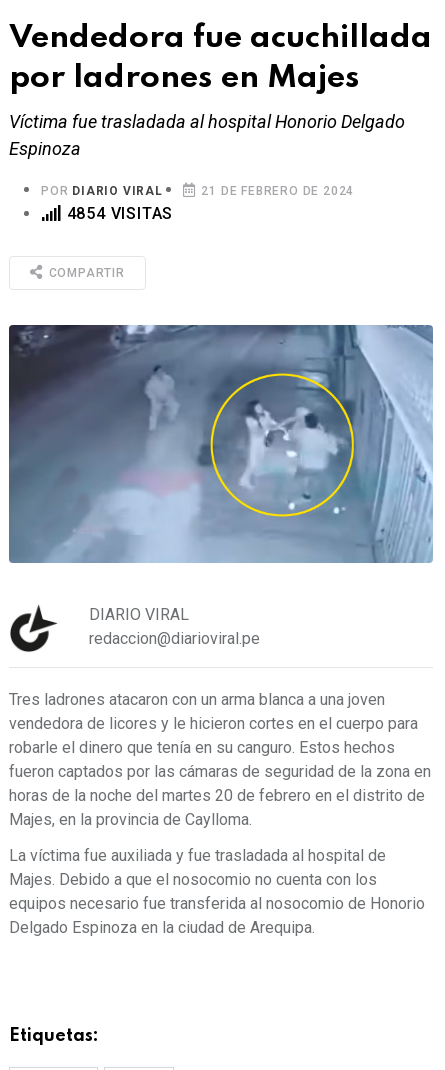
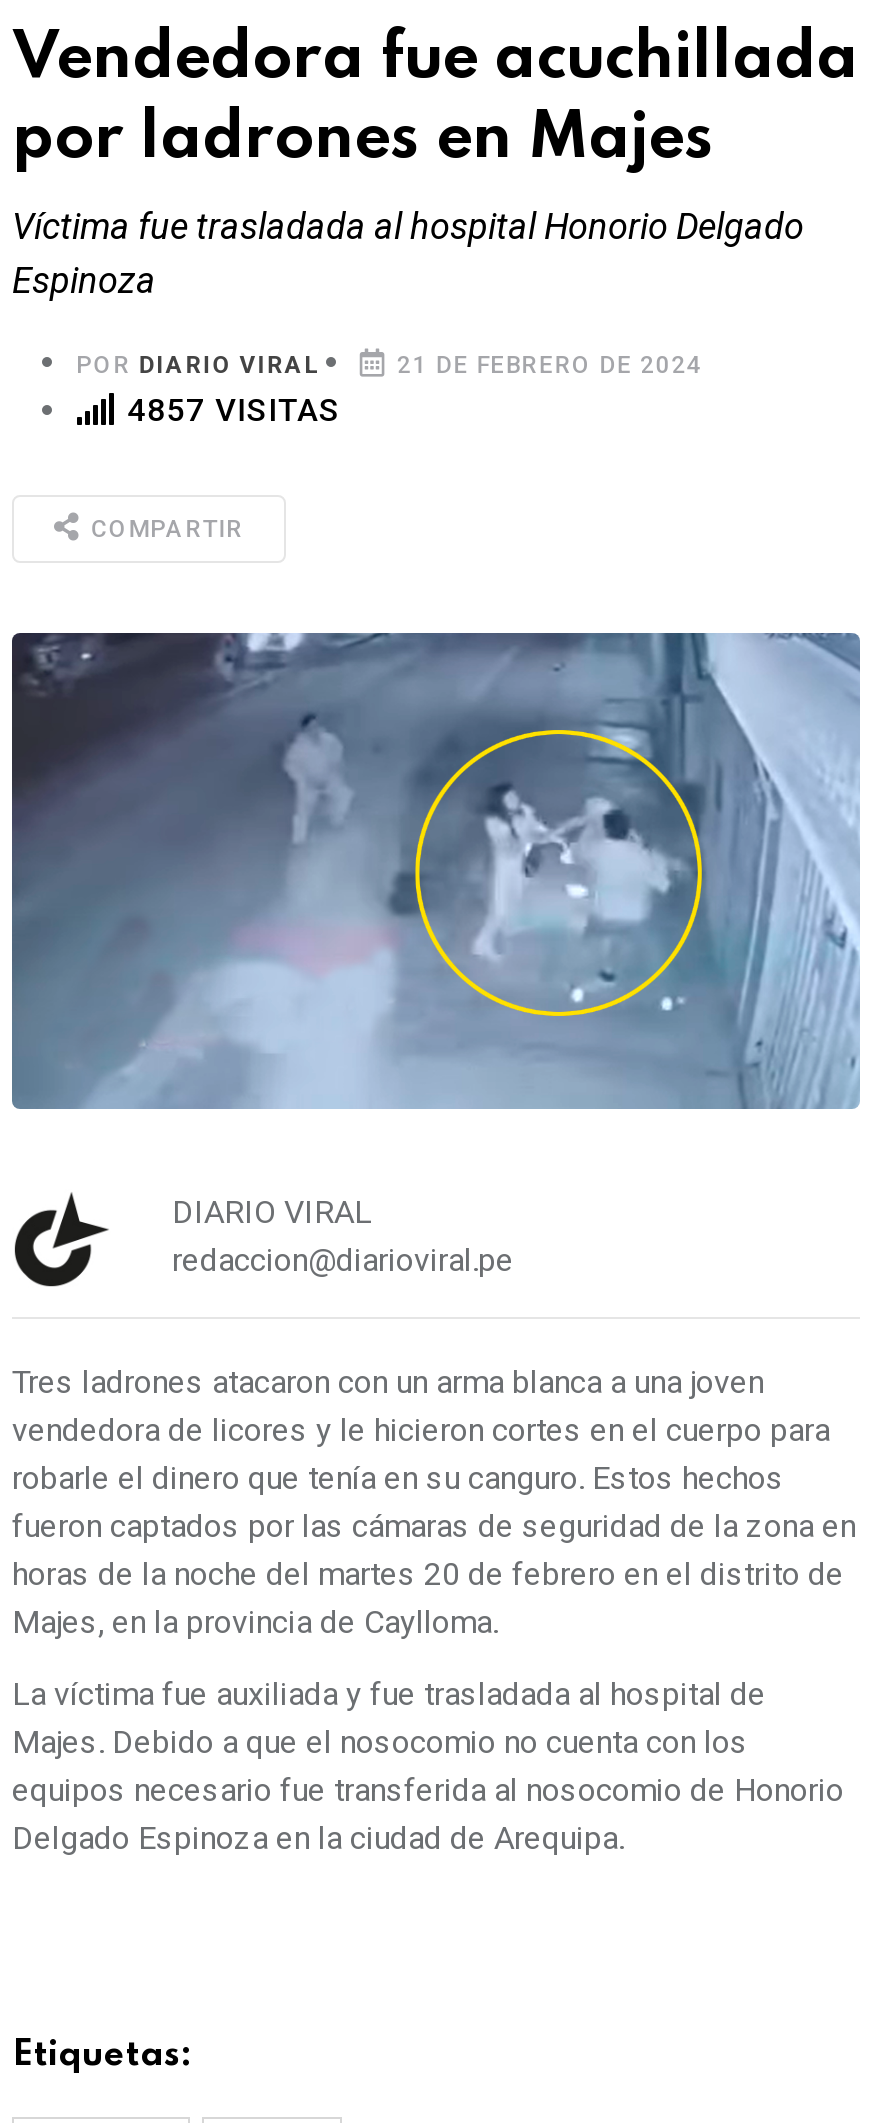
- 4854 VISITAS
+ 4857 VISITAS
